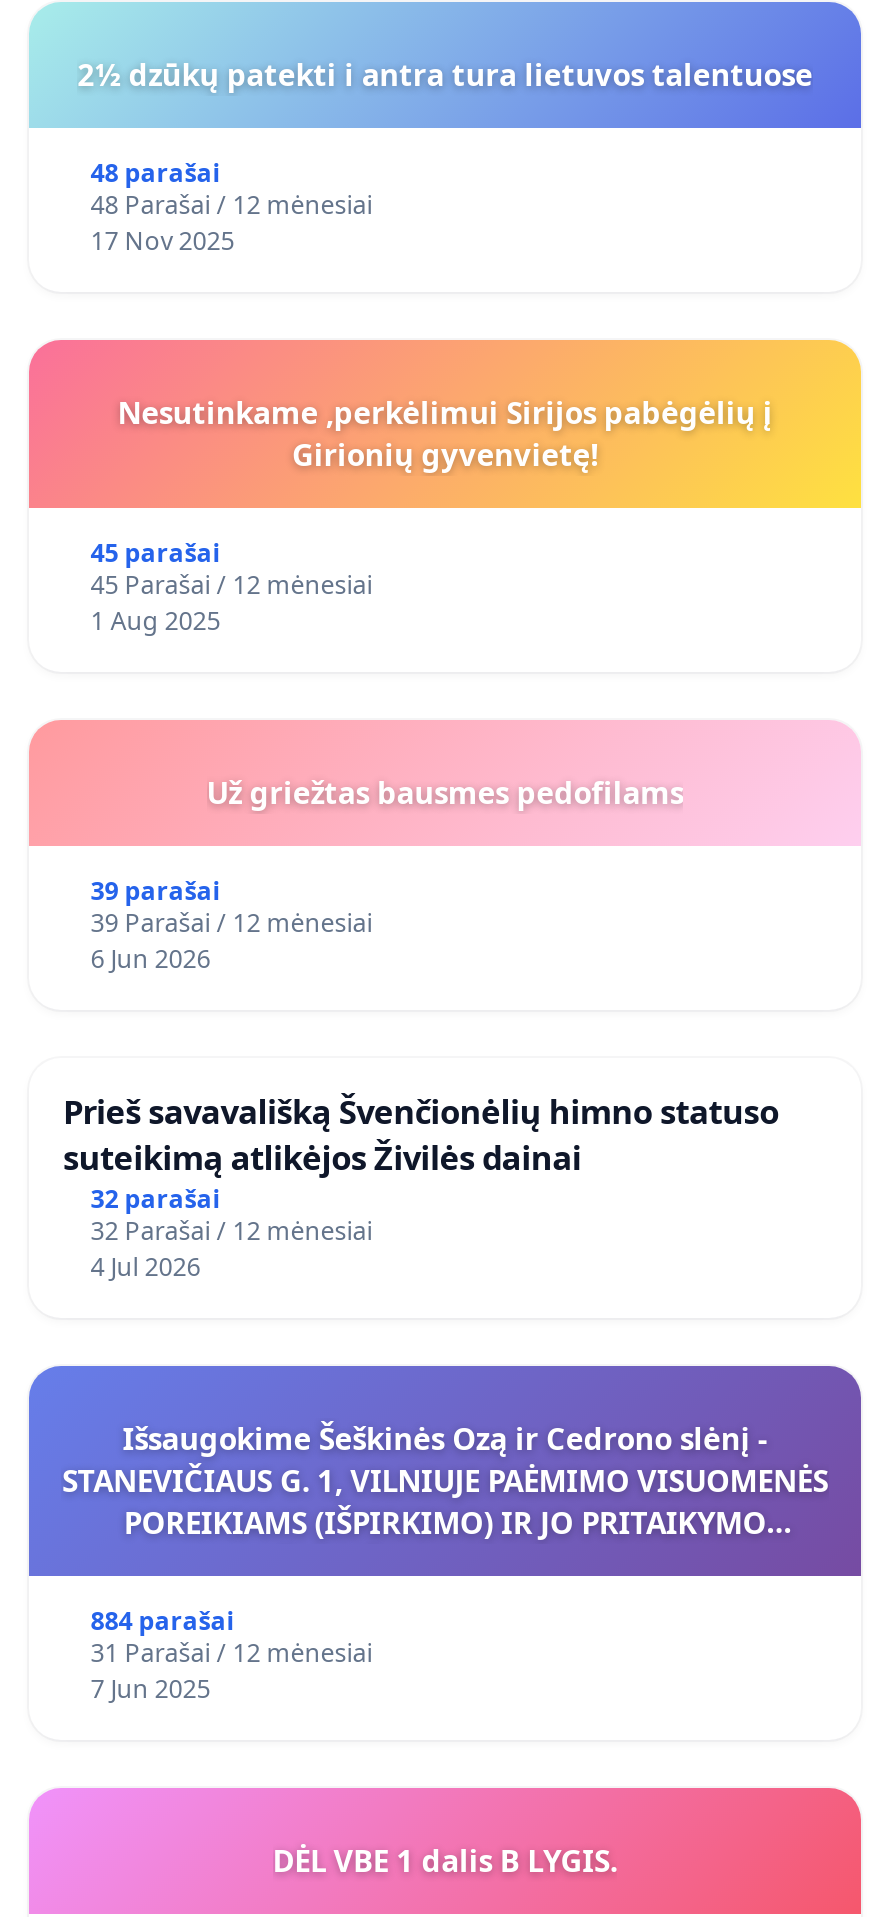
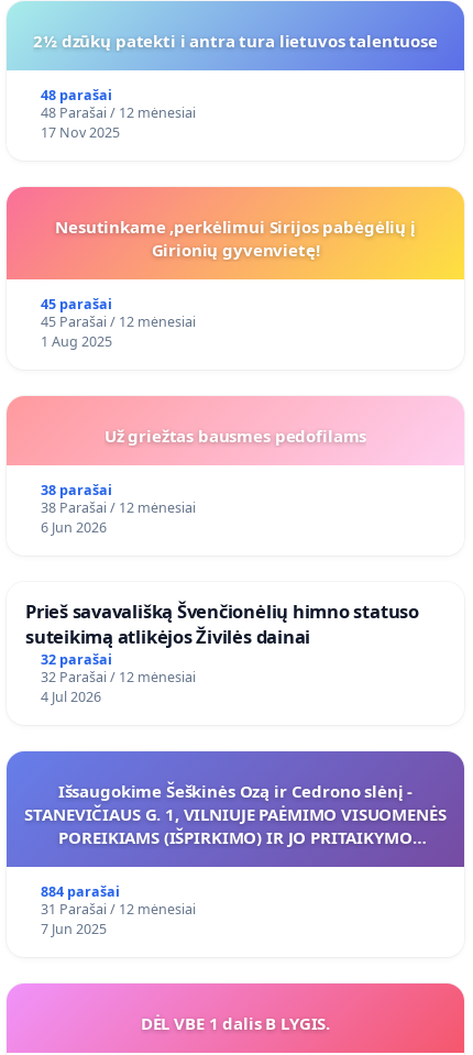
- 39 parašai
+ 38 parašai

- 39 Parašai / 12 mėnesiai
+ 38 Parašai / 12 mėnesiai
